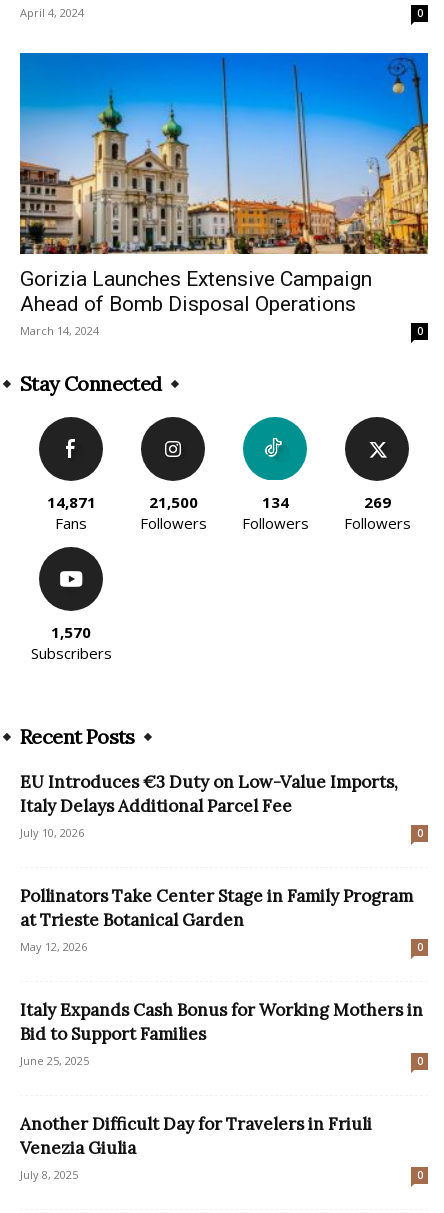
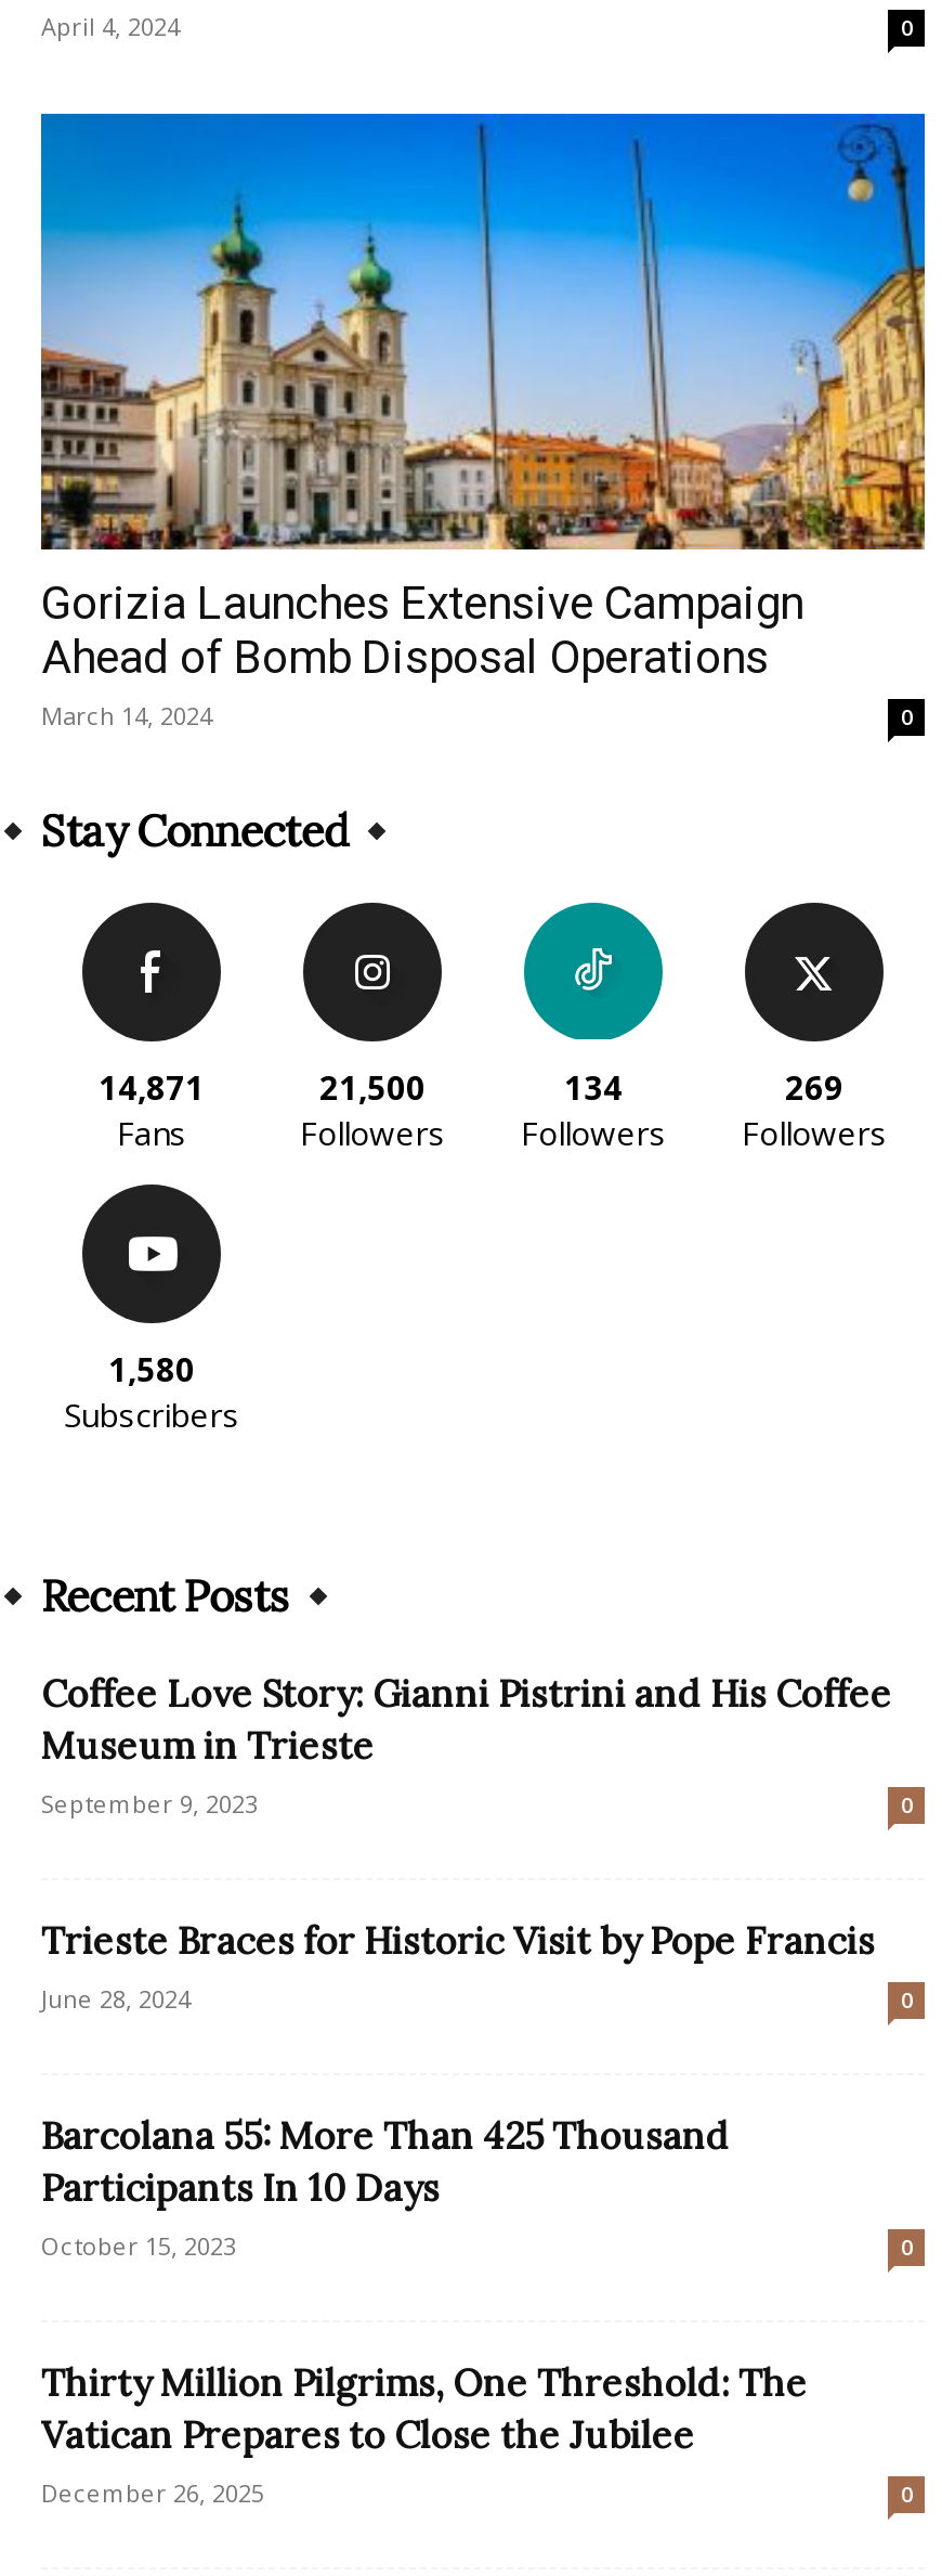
- 1,570
+ 1,580

- EU Introduces €3 Duty on Low-Value Imports,
- Italy Delays Additional Parcel Fee
- July 10, 2026
+ Coffee Love Story: Gianni Pistrini and His Coffee
+ Museum in Trieste
+ September 9, 2023

- Pollinators Take Center Stage in Family Program
- at Trieste Botanical Garden
- May 12, 2026
+ Trieste Braces for Historic Visit by Pope Francis
+ June 28, 2024

- Italy Expands Cash Bonus for Working Mothers in
- Bid to Support Families
- June 25, 2025
+ Barcolana 55: More Than 425 Thousand
+ Participants In 10 Days
+ October 15, 2023

- Another Difficult Day for Travelers in Friuli
- Venezia Giulia
- July 8, 2025
+ Thirty Million Pilgrims, One Threshold: The
+ Vatican Prepares to Close the Jubilee
+ December 26, 2025
